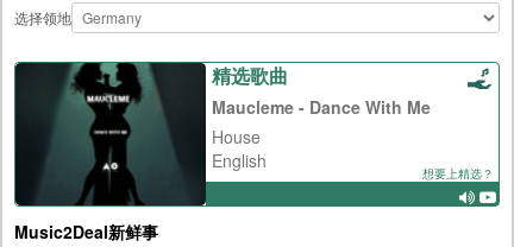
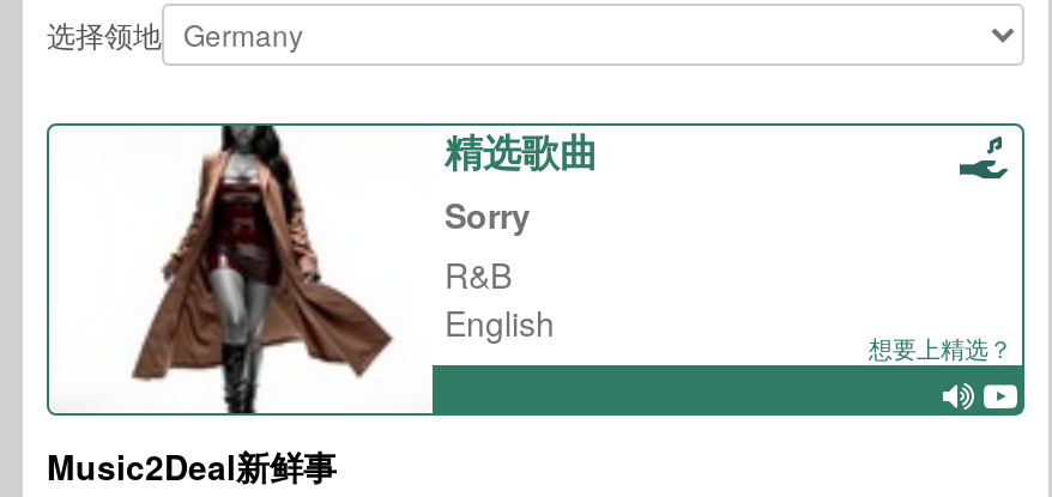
- [image]
- Maucleme - Dance With Me
- House
+ [image]
+ Sorry
+ R&B
